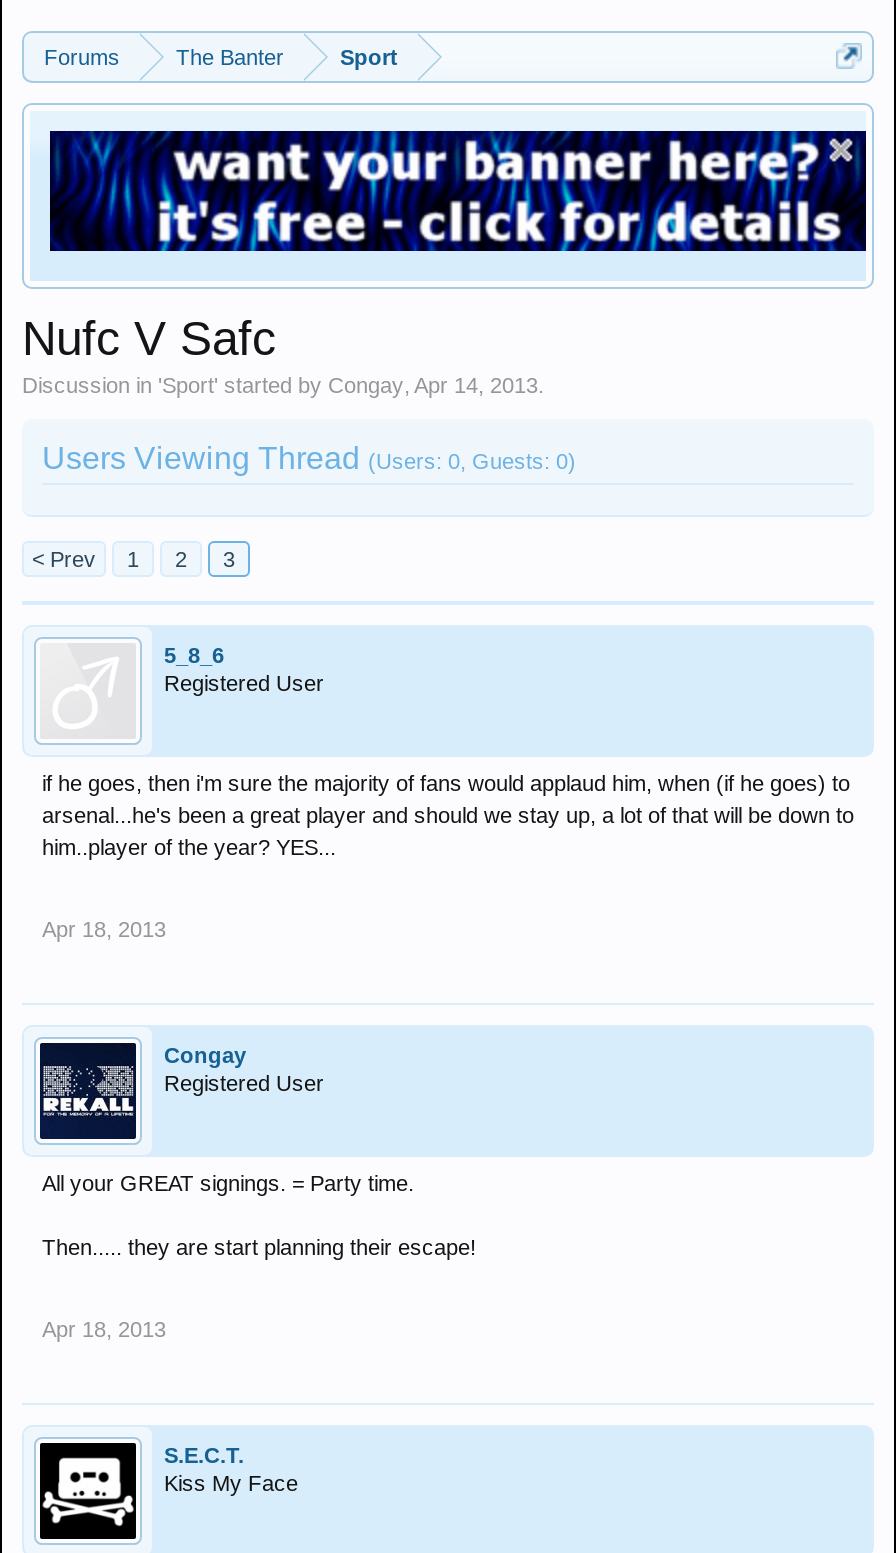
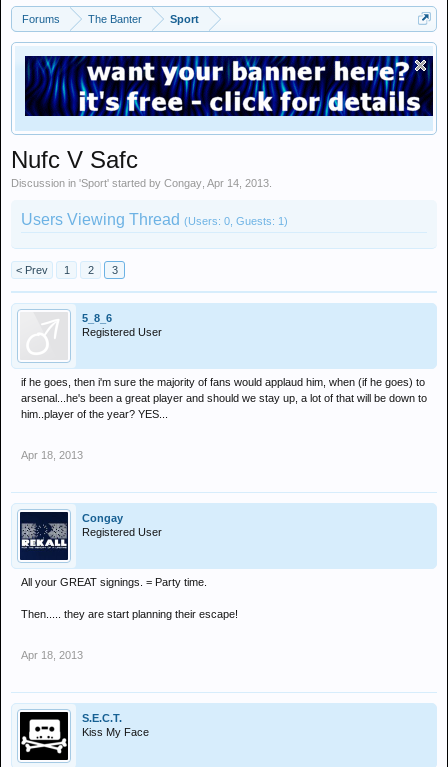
- Users Viewing Thread (Users: 0, Guests: 0)
+ Users Viewing Thread (Users: 0, Guests: 1)
